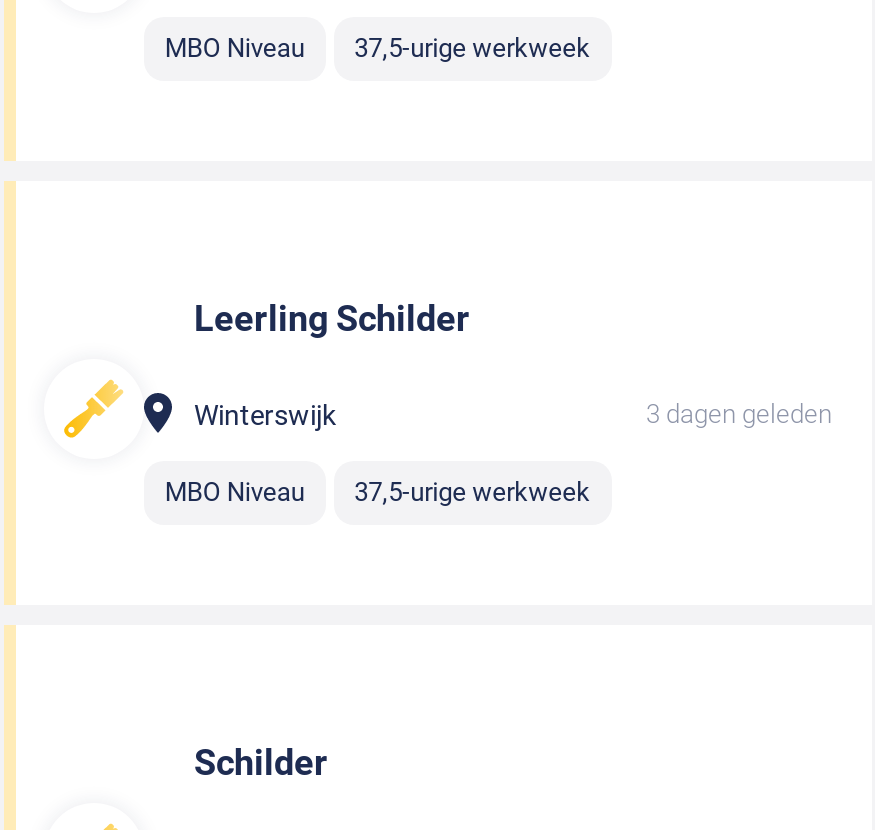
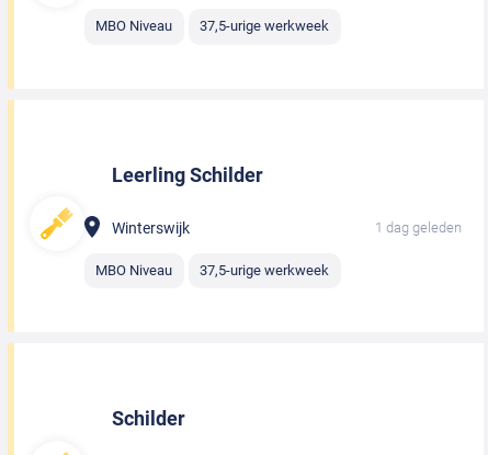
- 3 dagen geleden
+ 1 dag geleden
